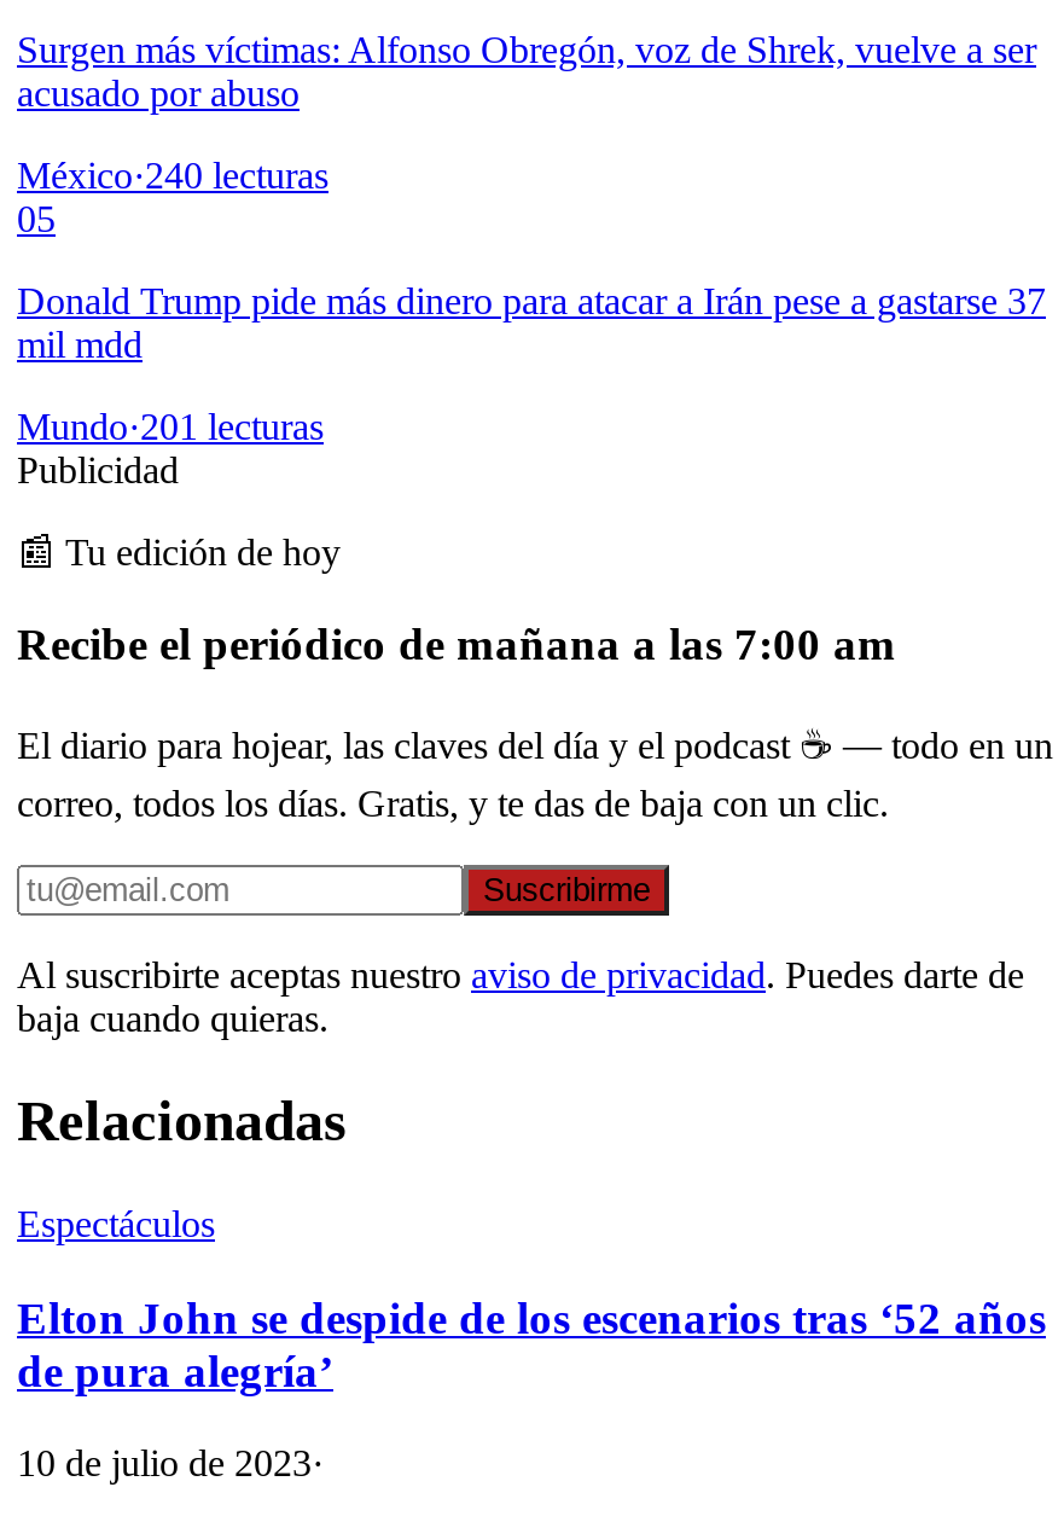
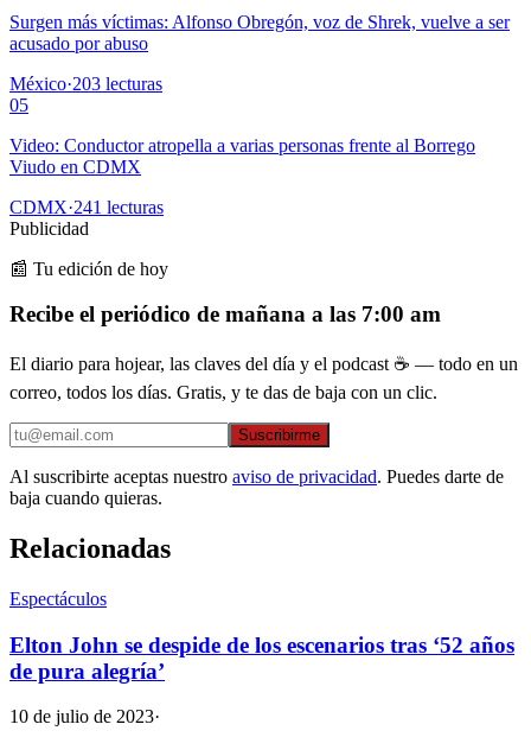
- México·240 lecturas
+ México·203 lecturas

- Donald Trump pide más dinero para atacar a Irán pese a gastarse 37
- mil mdd
+ Video: Conductor atropella a varias personas frente al Borrego
+ Viudo en CDMX

- Mundo·201 lecturas
+ CDMX·241 lecturas
